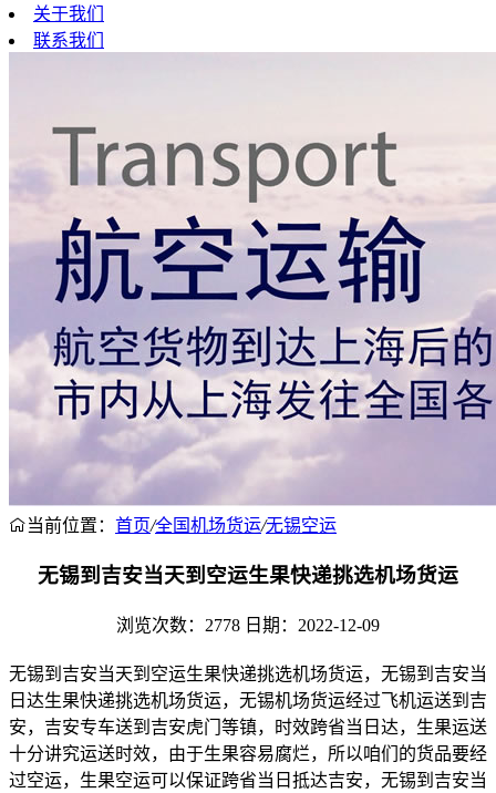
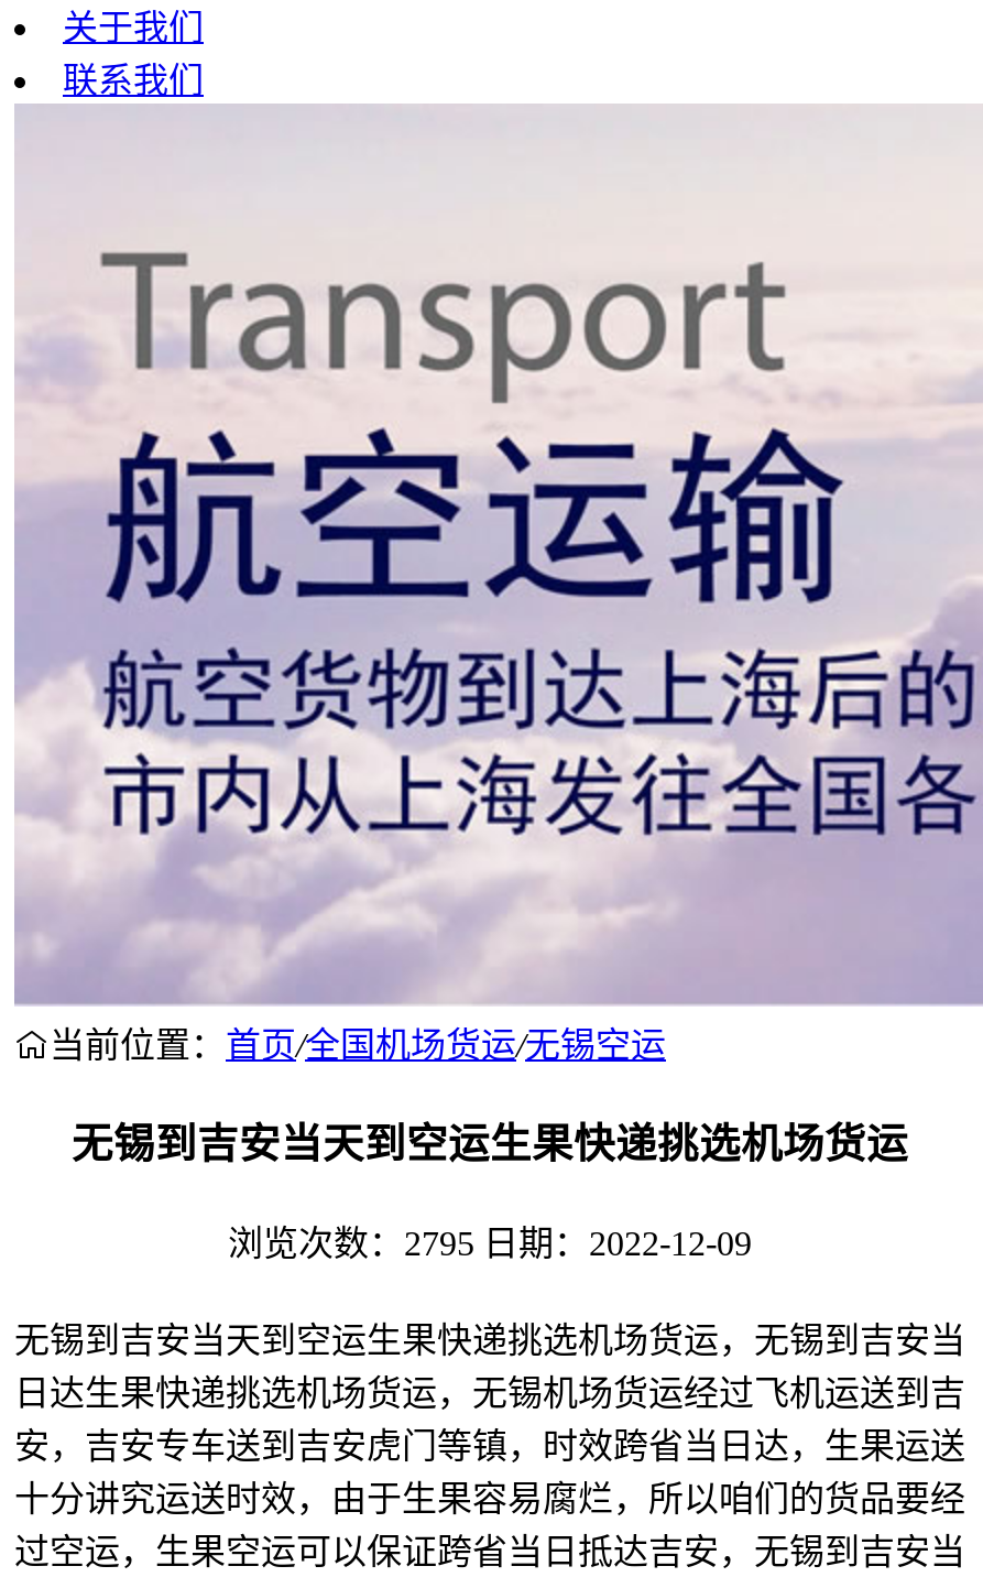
- 浏览次数：2778 日期：2022-12-09
+ 浏览次数：2795 日期：2022-12-09
